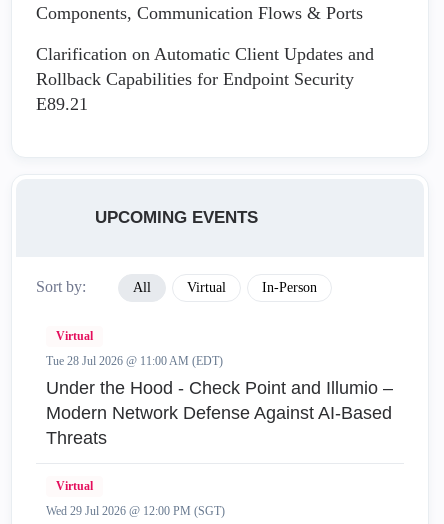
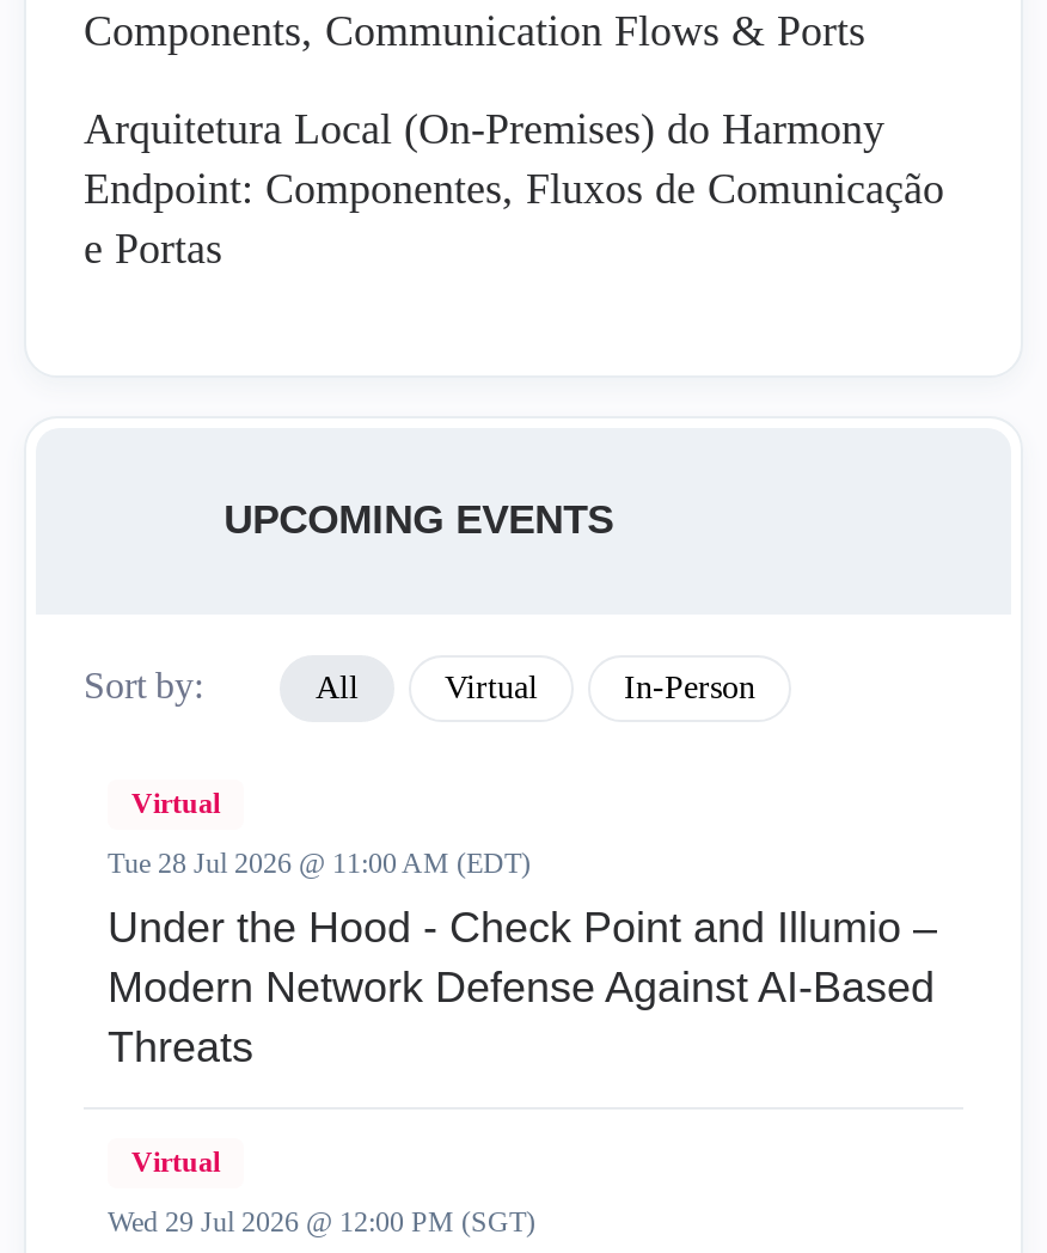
- Clarification on Automatic Client Updates and
- Rollback Capabilities for Endpoint Security
- E89.21
+ Arquitetura Local (On-Premises) do Harmony
+ Endpoint: Componentes, Fluxos de Comunicação
+ e Portas
